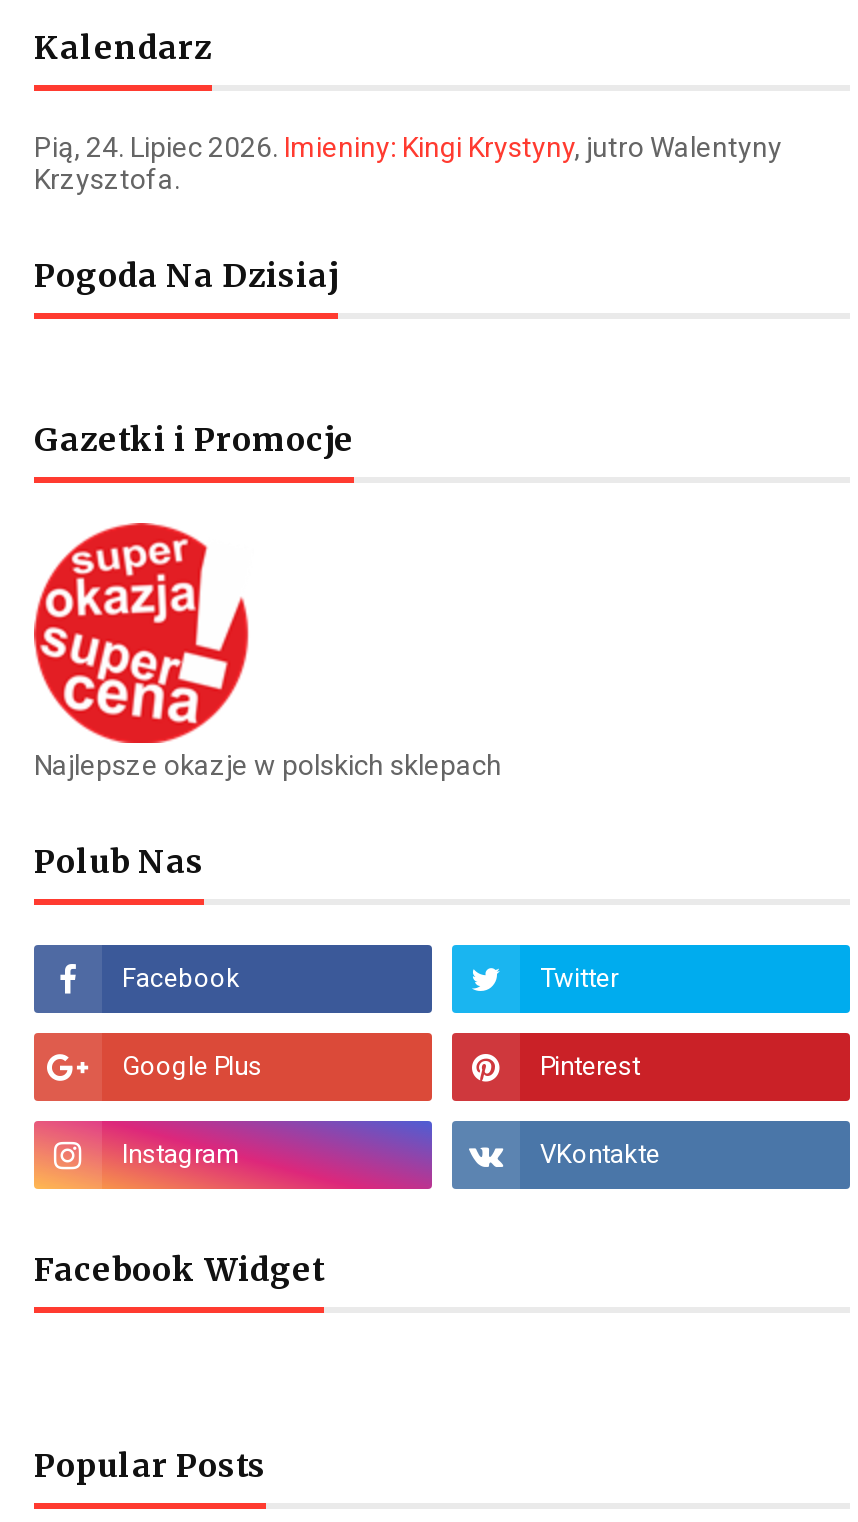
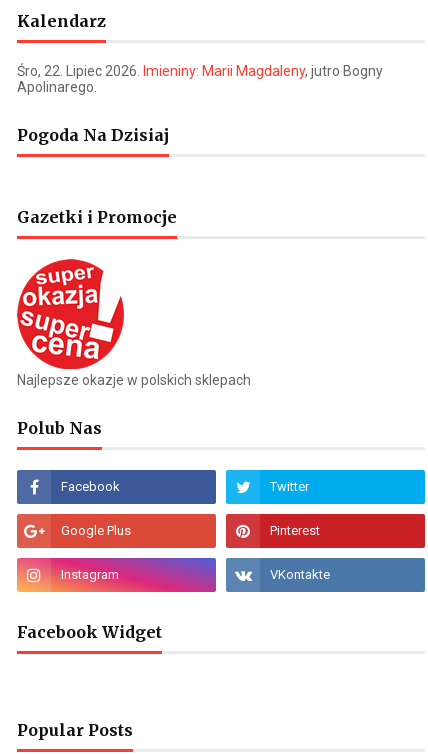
- Pią, 24. Lipiec 2026. Imieniny: Kingi Krystyny, jutro Walentyny
- Krzysztofa.
+ Śro, 22. Lipiec 2026. Imieniny: Marii Magdaleny, jutro Bogny
+ Apolinarego.
